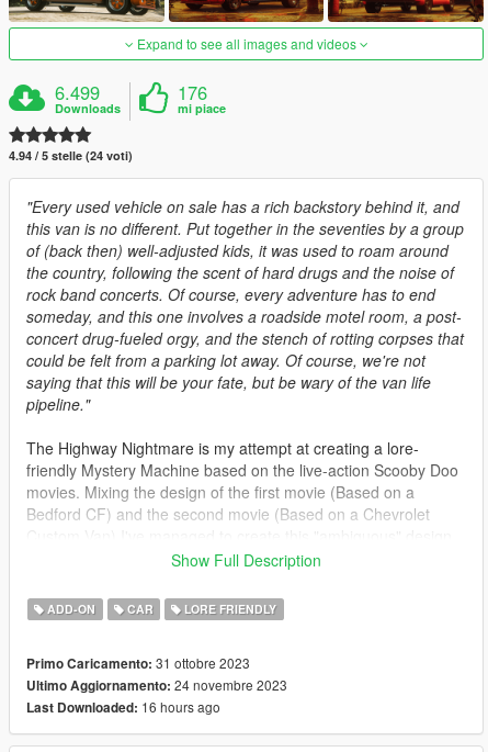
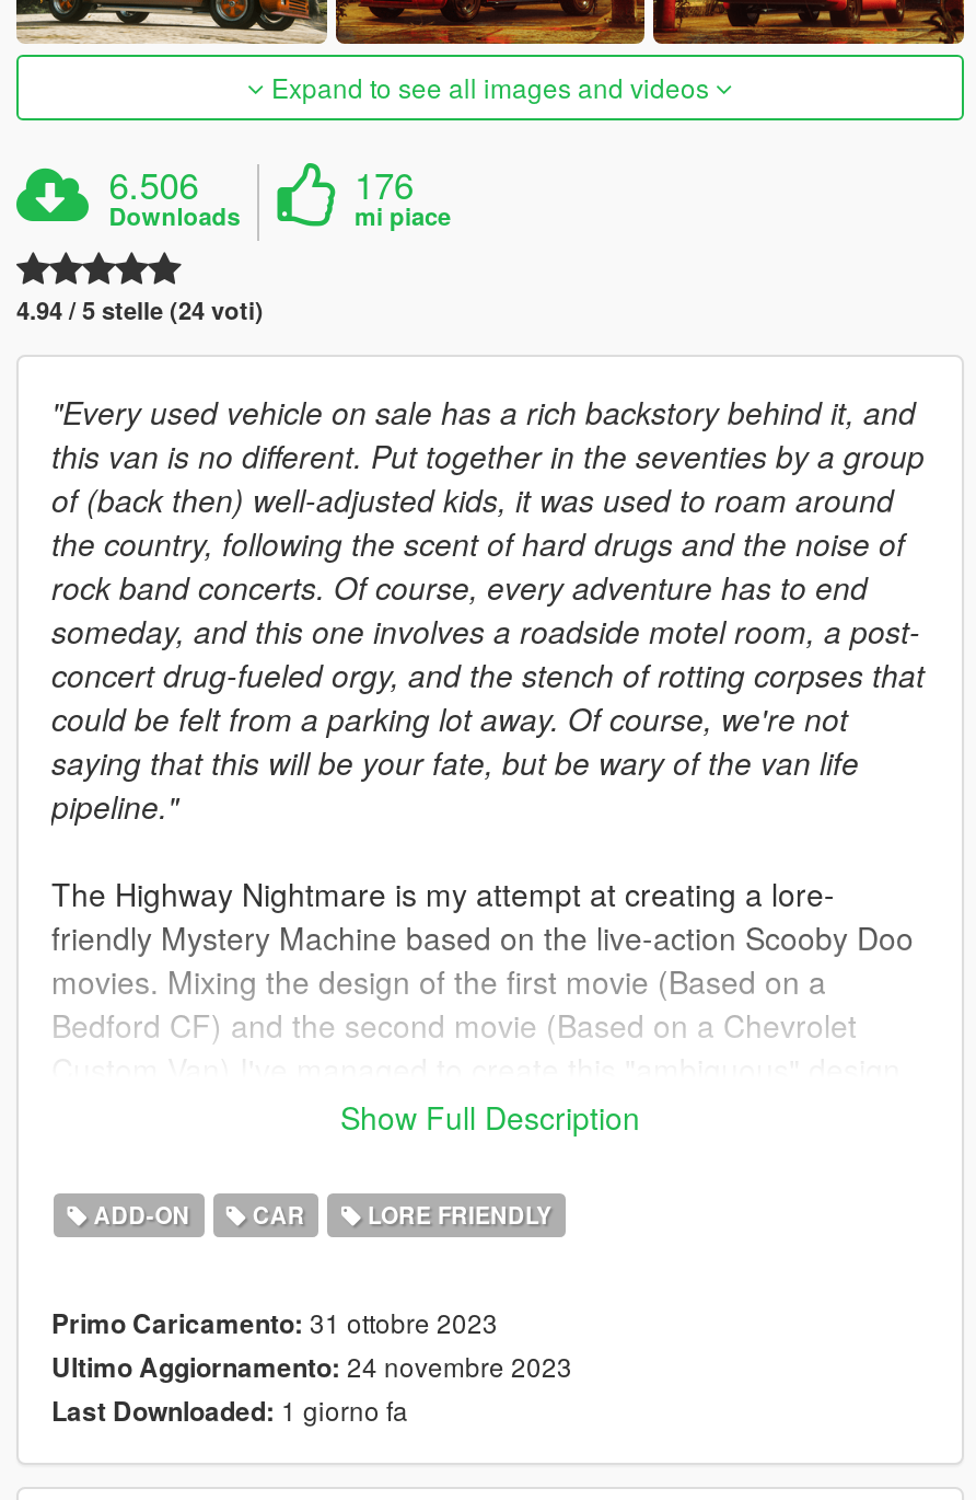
- 6.499
+ 6.506

- Last Downloaded: 16 hours ago
+ Last Downloaded: 1 giorno fa
